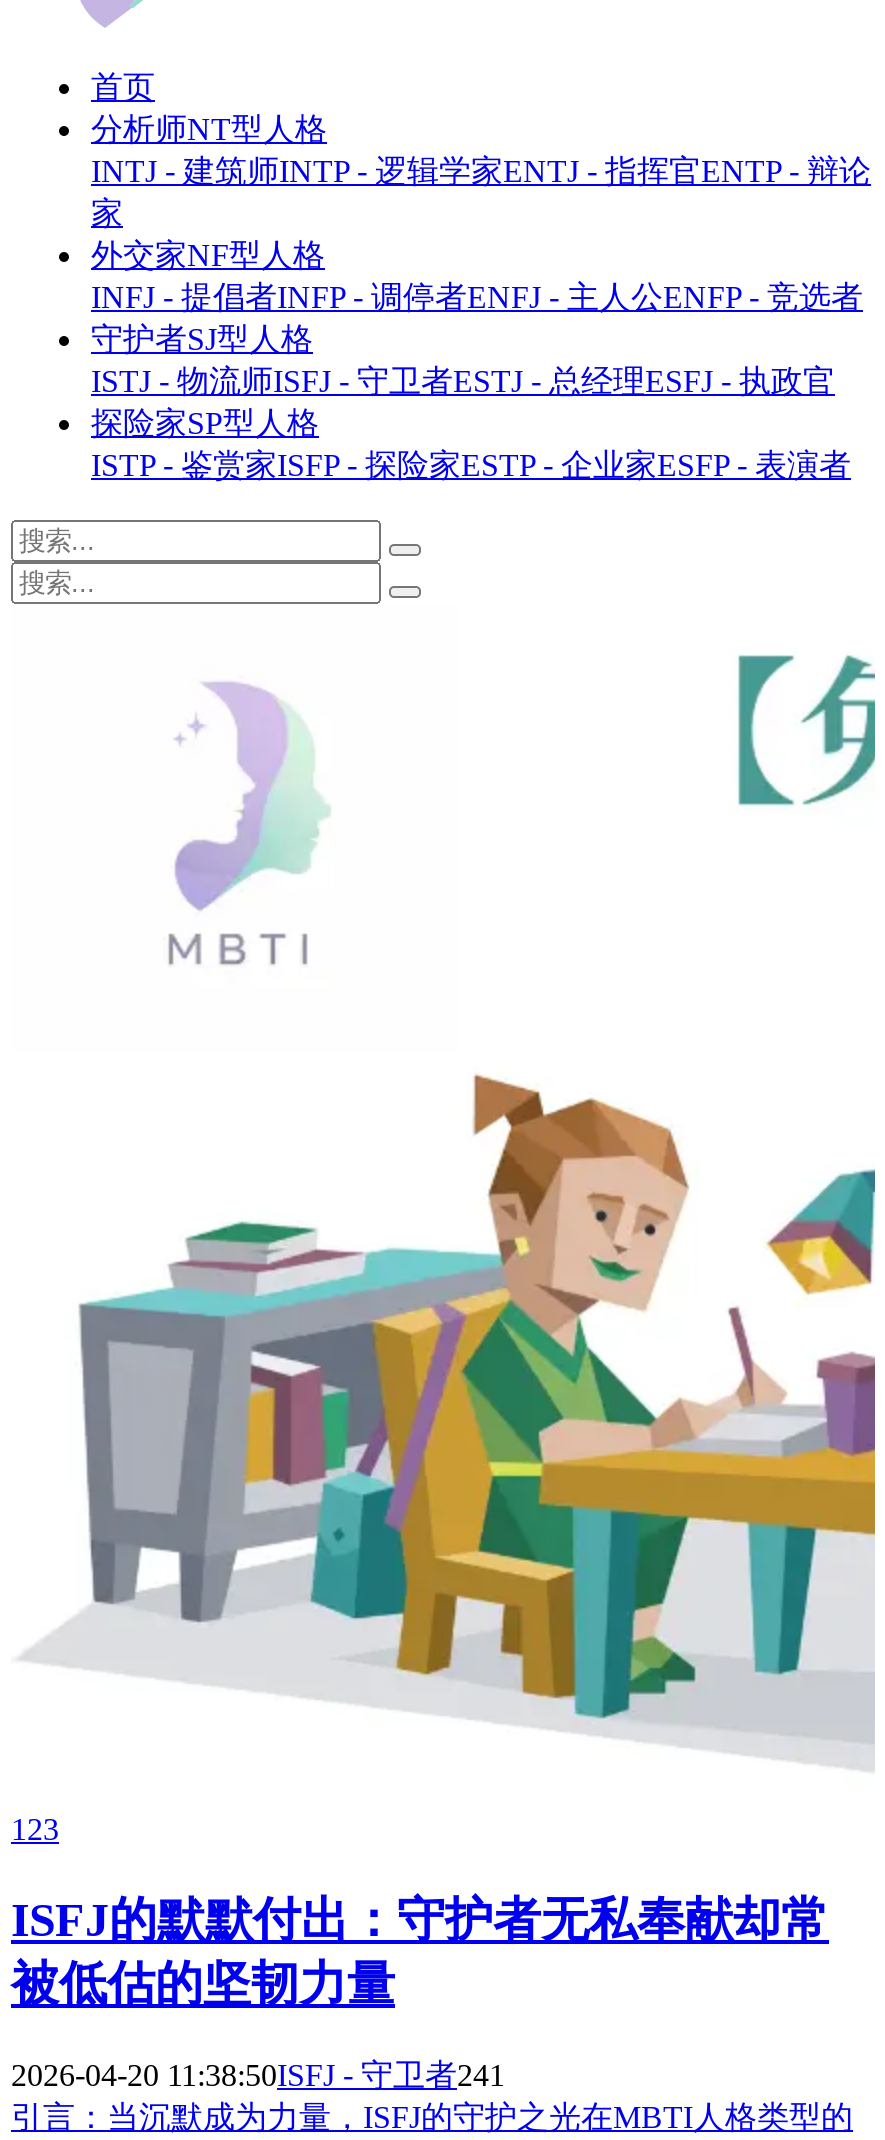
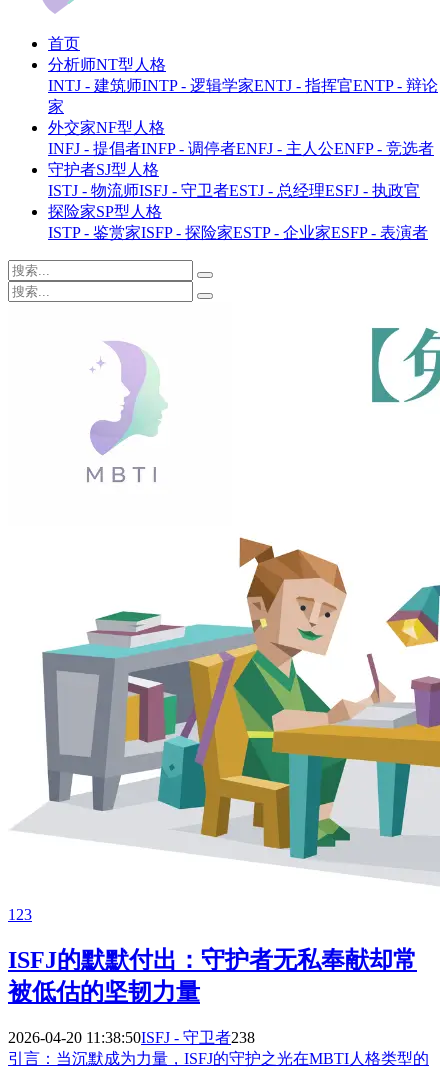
- 2026-04-20 11:38:50ISFJ - 守卫者241
+ 2026-04-20 11:38:50ISFJ - 守卫者238
